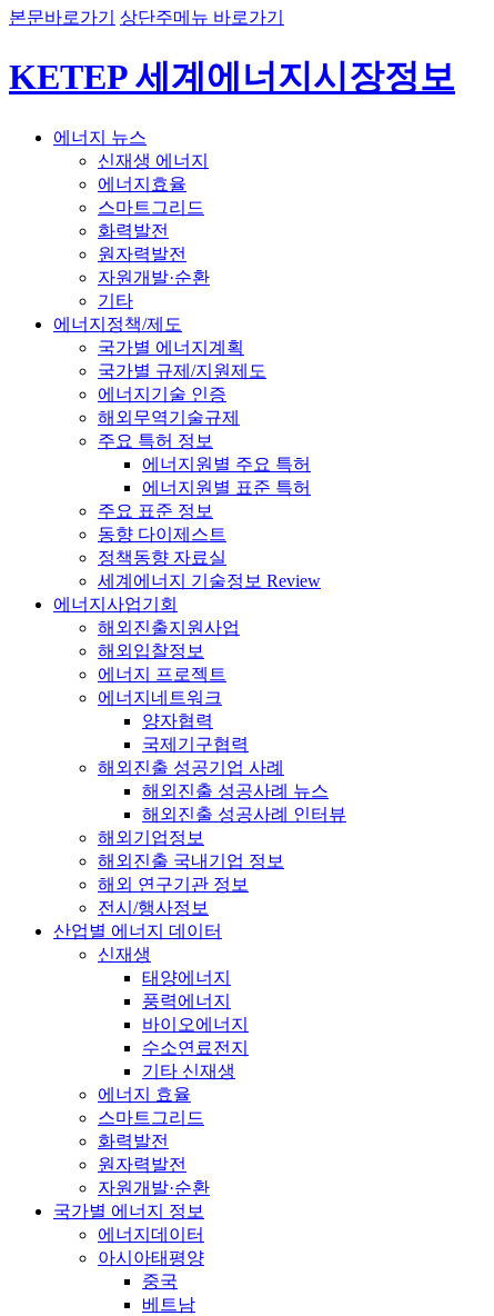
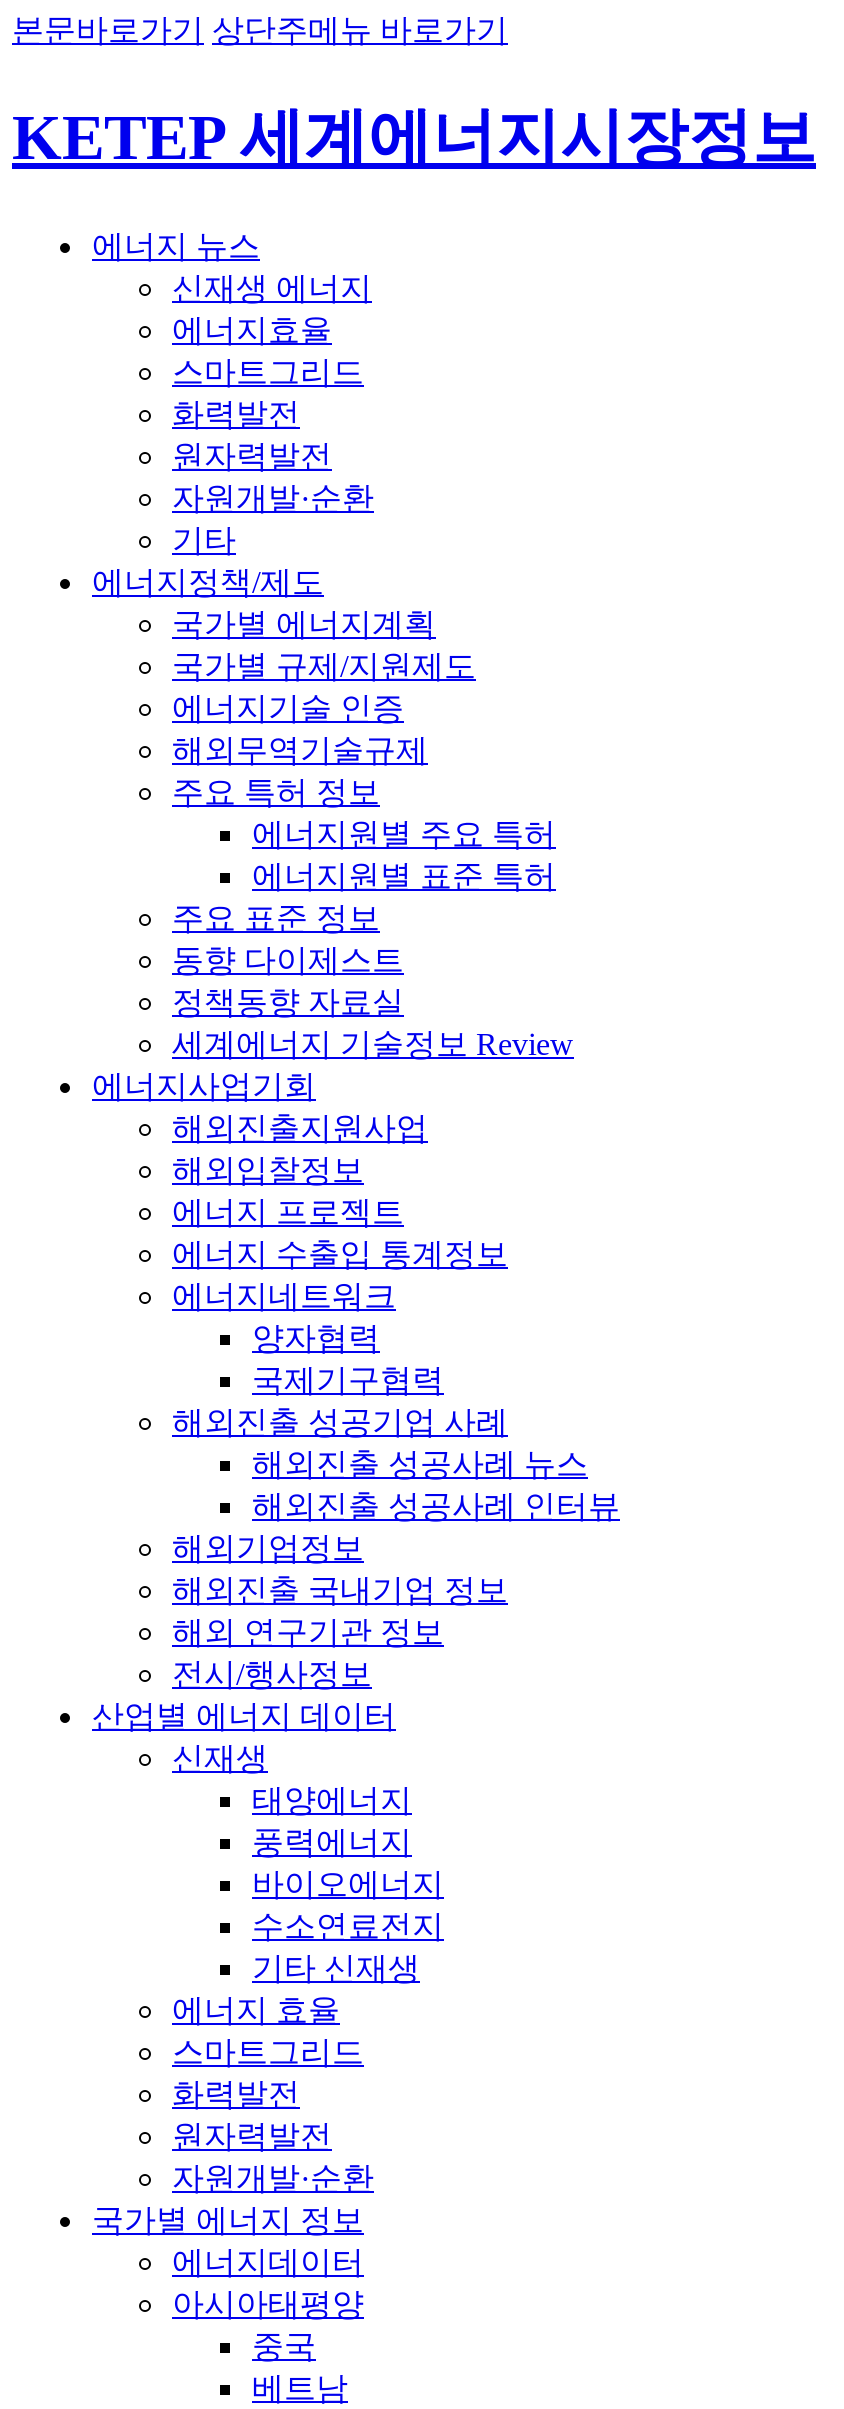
+ 에너지 수출입 통계정보
